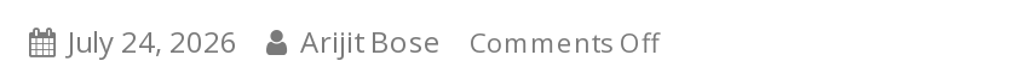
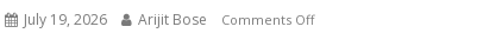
- July 24, 2026
+ July 19, 2026
